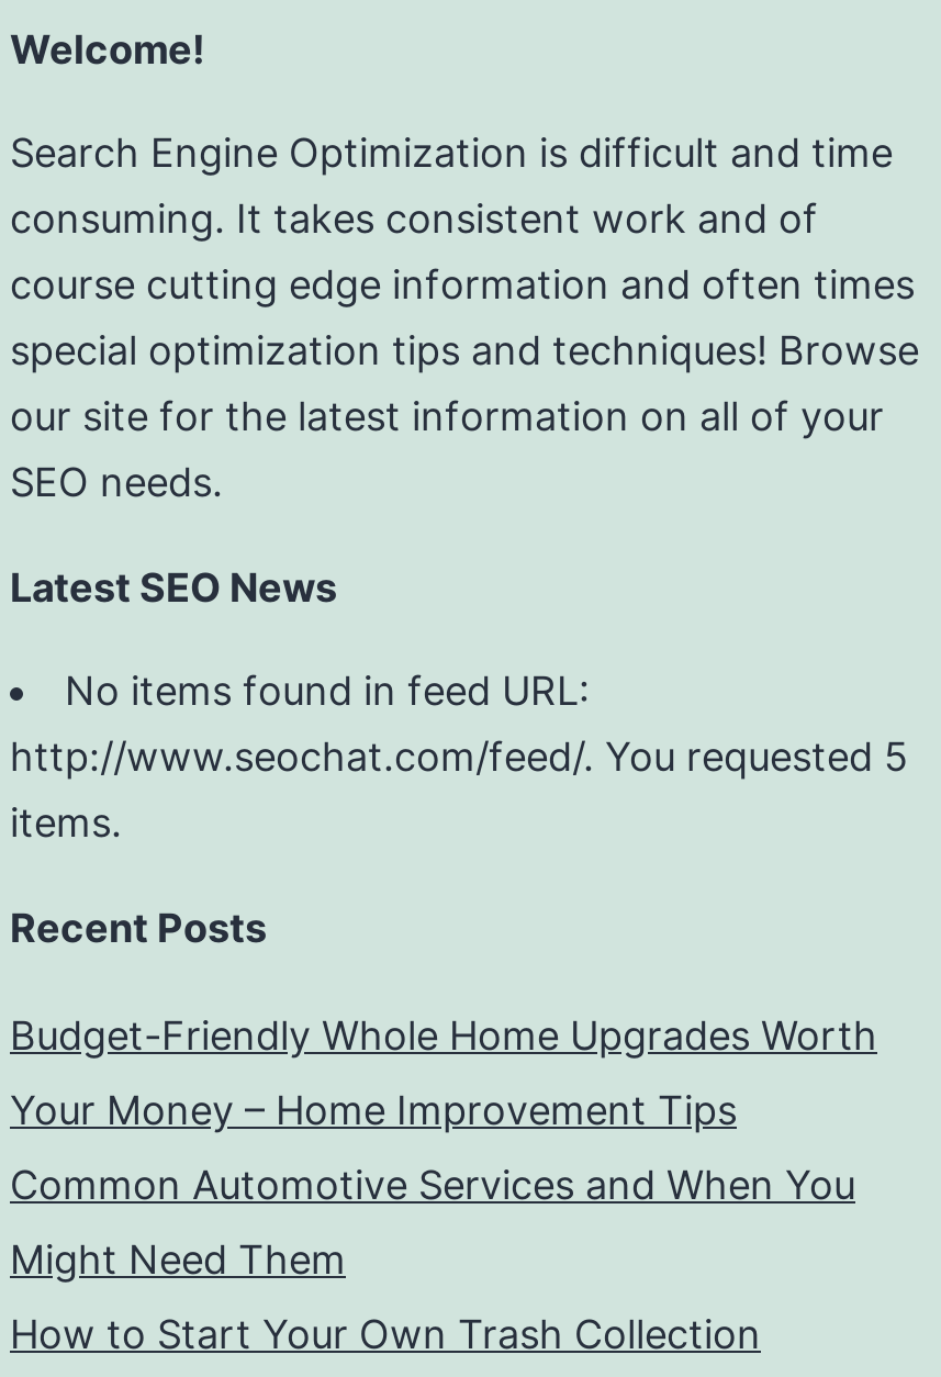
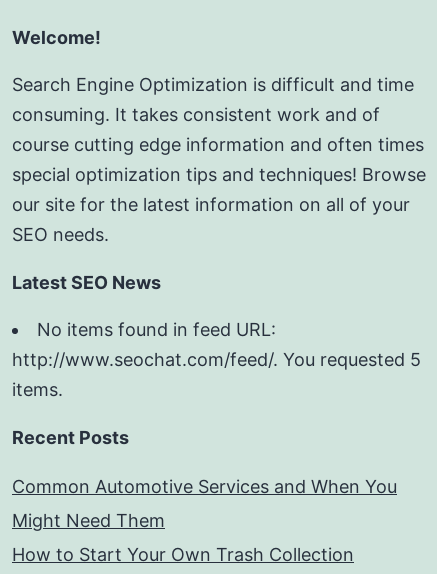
- Budget-Friendly Whole Home Upgrades Worth
- Your Money – Home Improvement Tips
